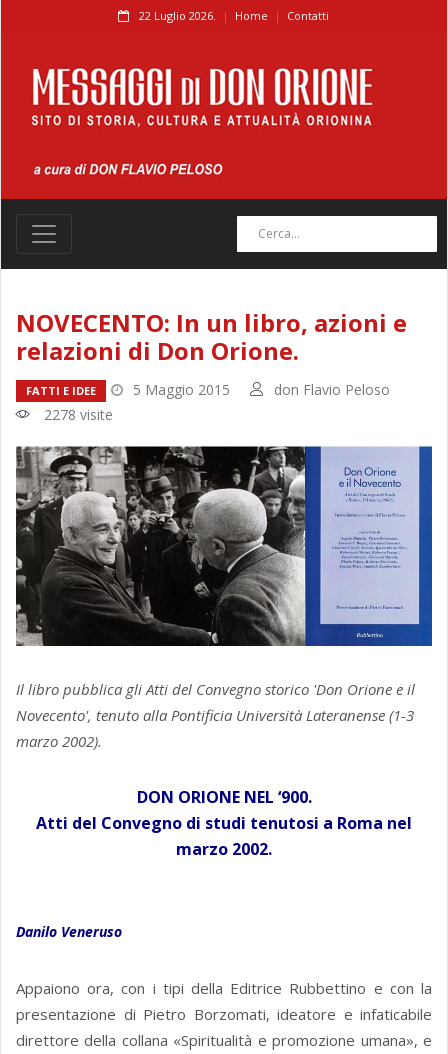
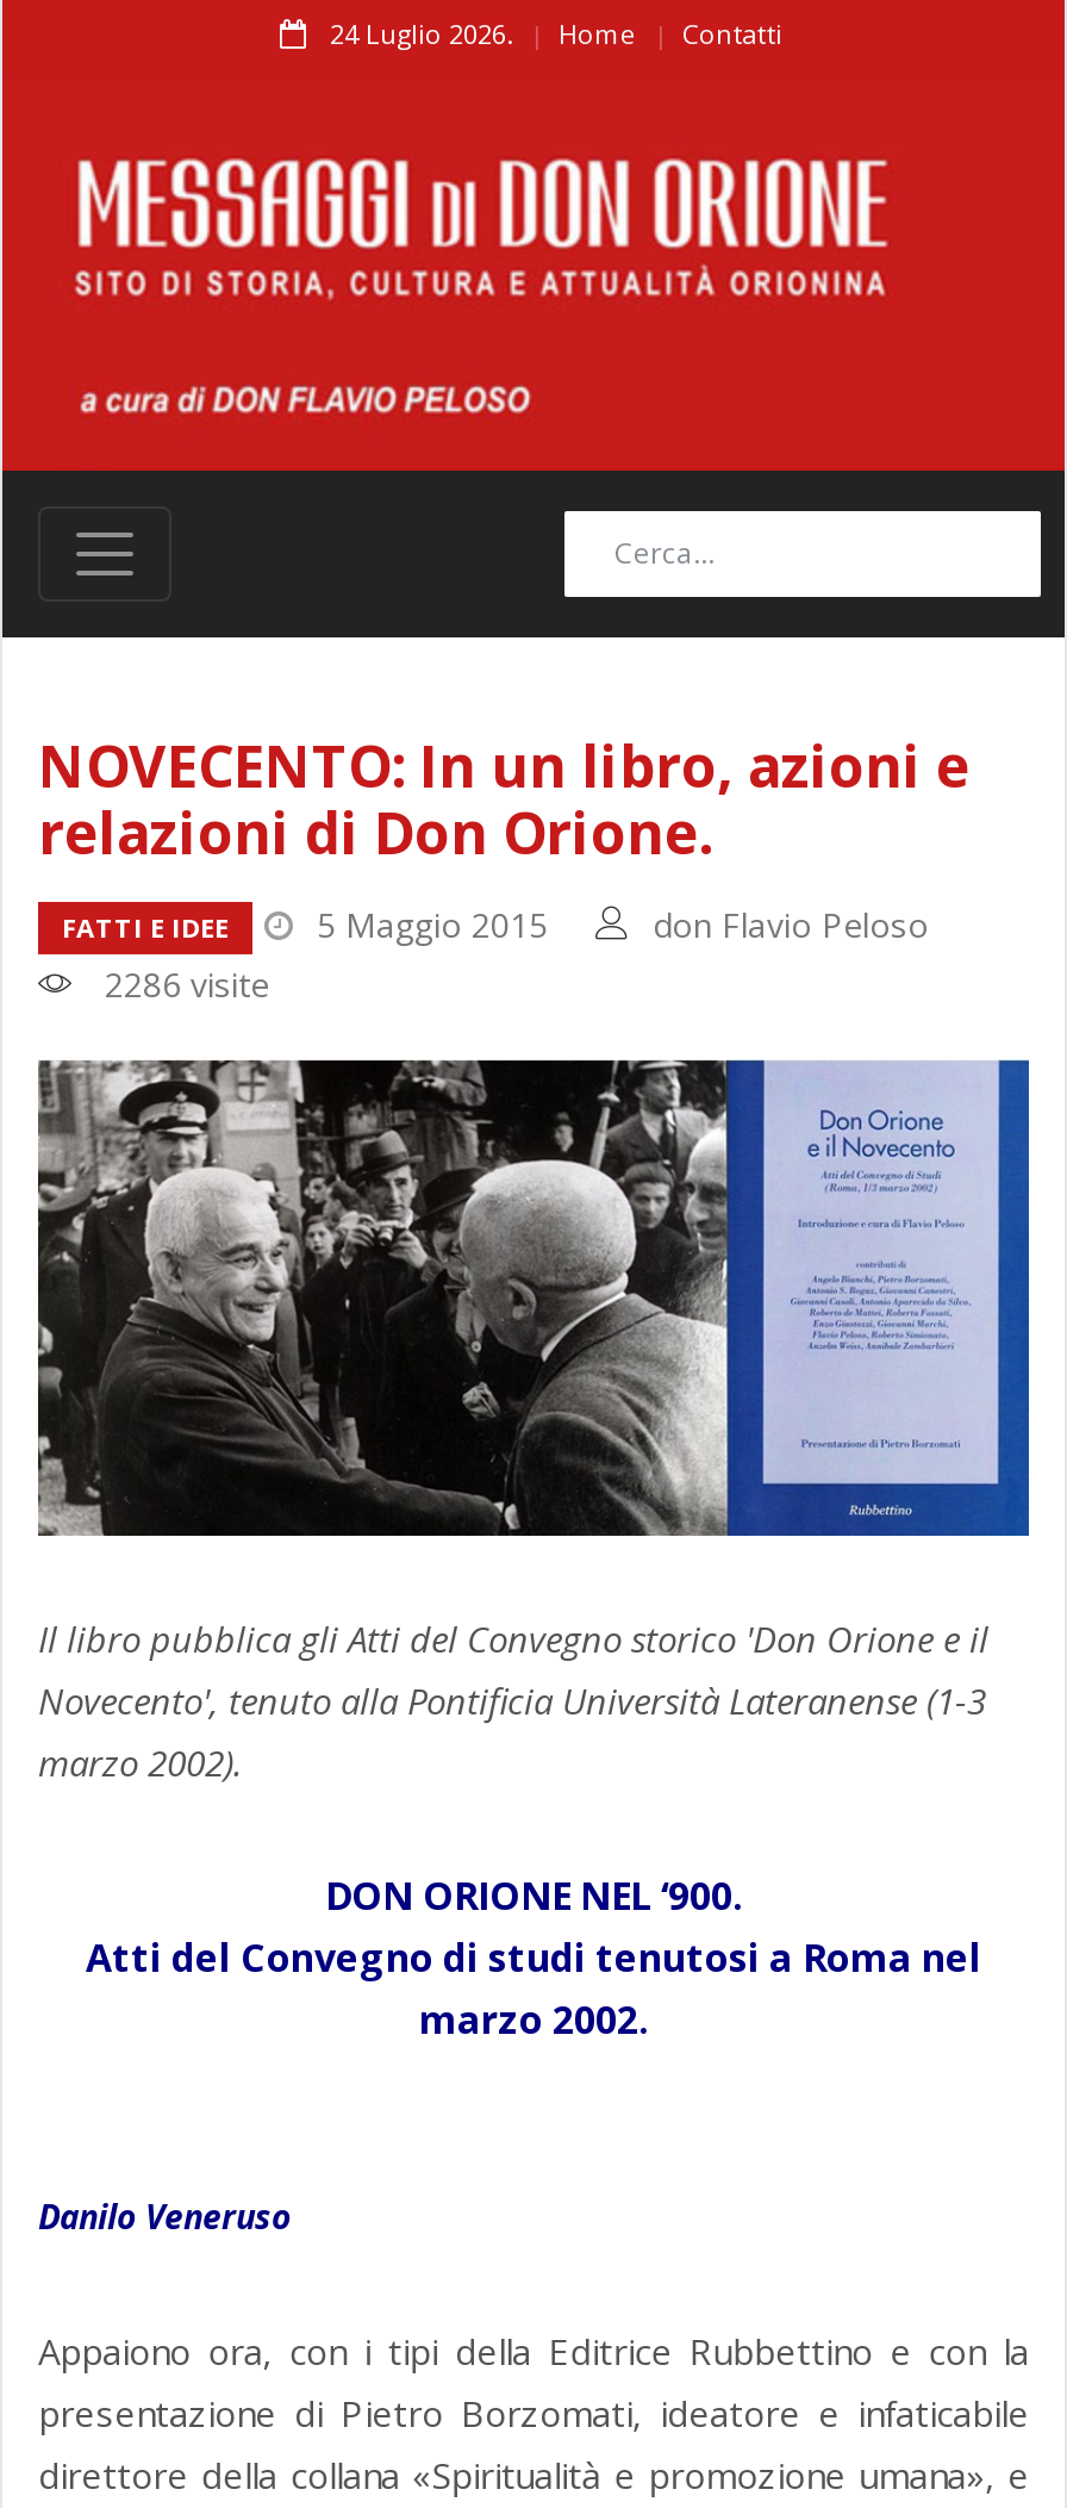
- 22 Luglio 2026. Home Contatti
+ 24 Luglio 2026. Home Contatti

- 2278 visite
+ 2286 visite
